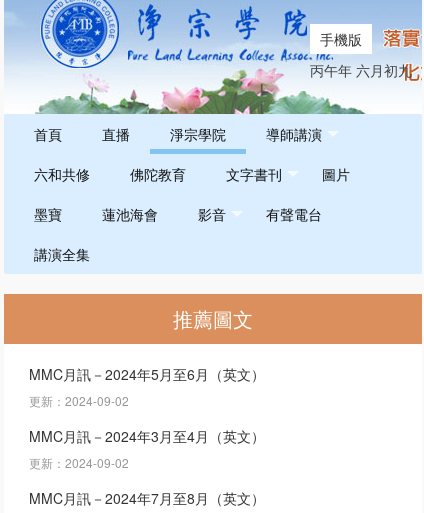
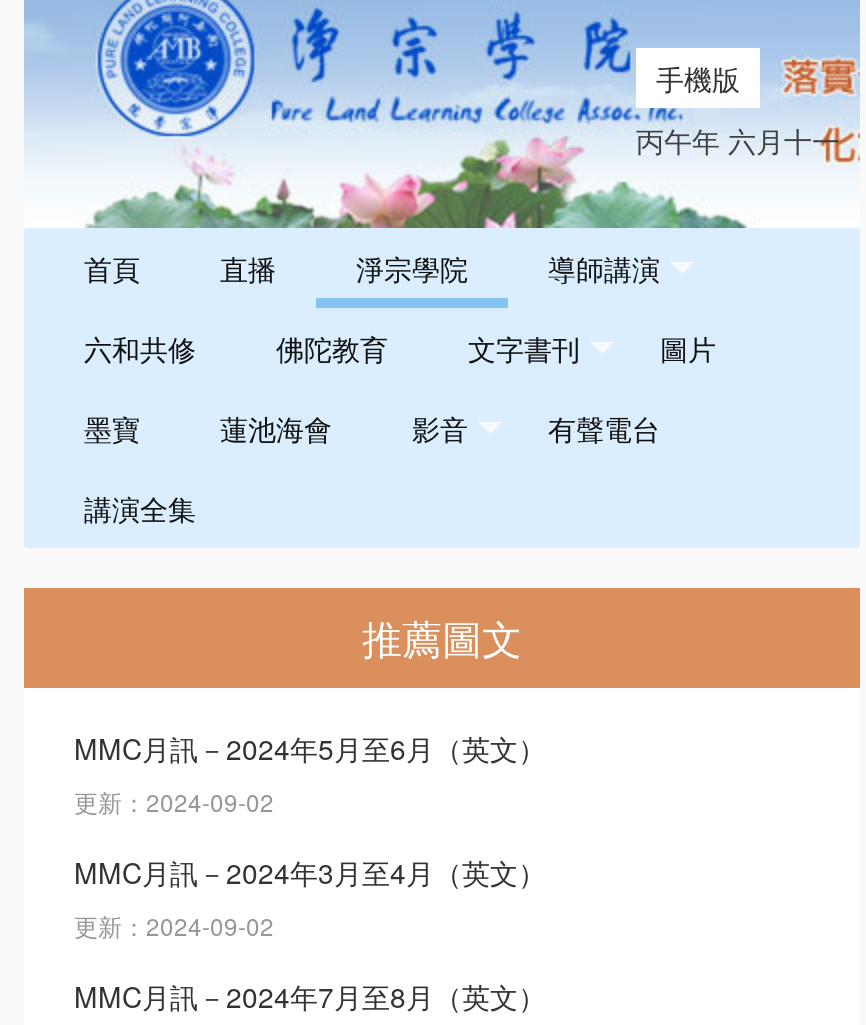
- 丙午年 六月初九
+ 丙午年 六月十一
